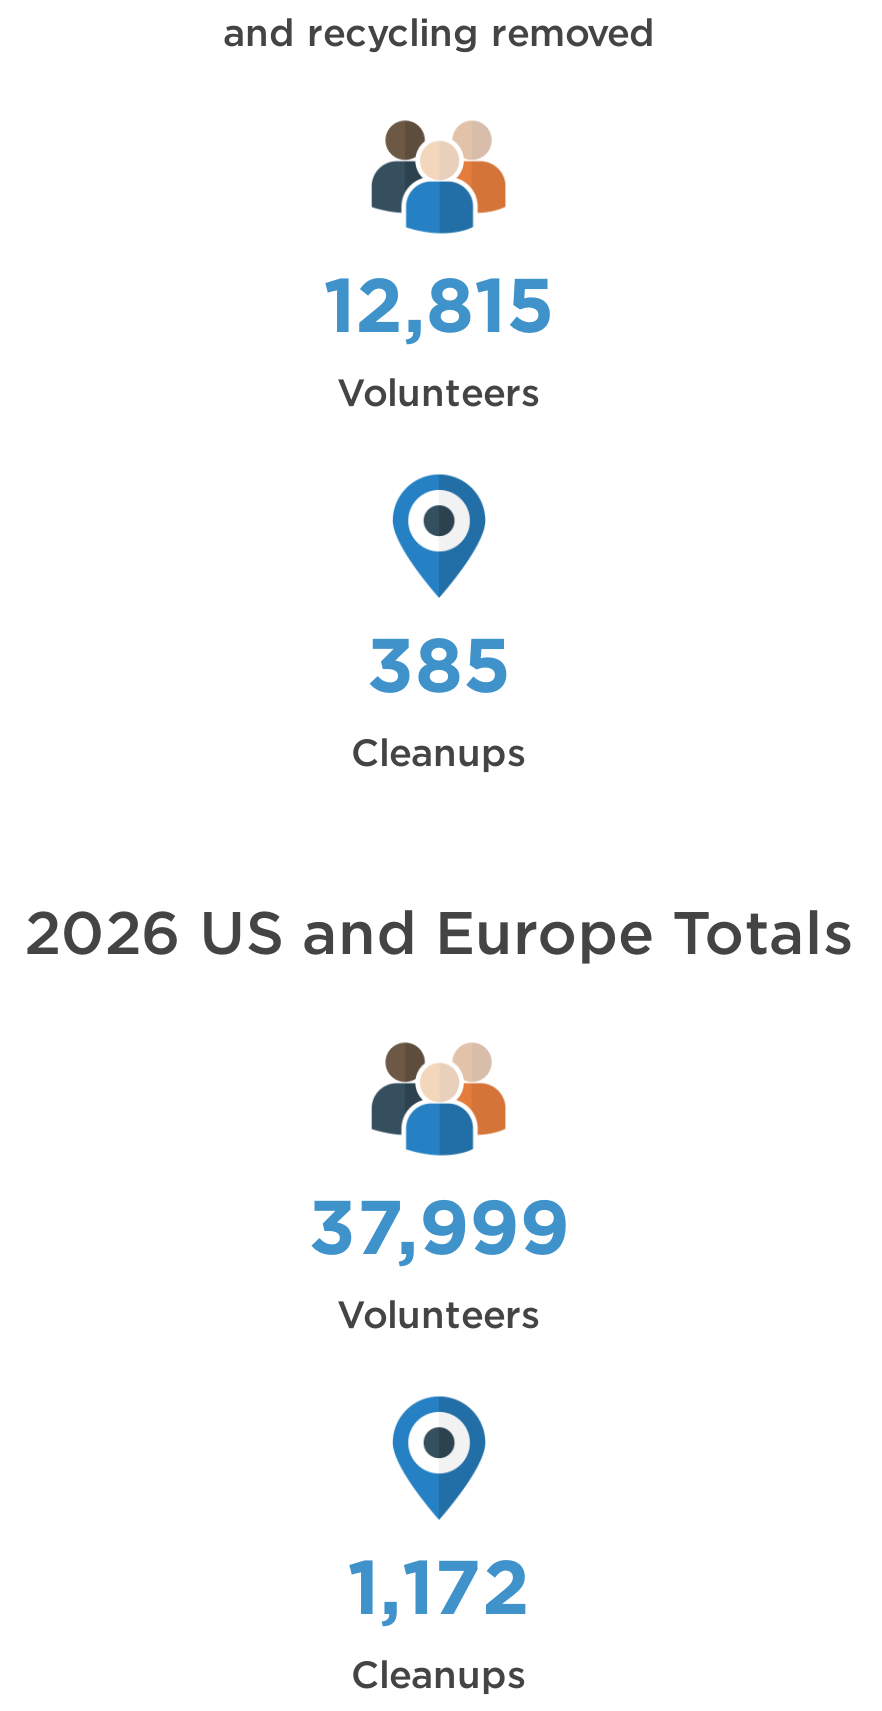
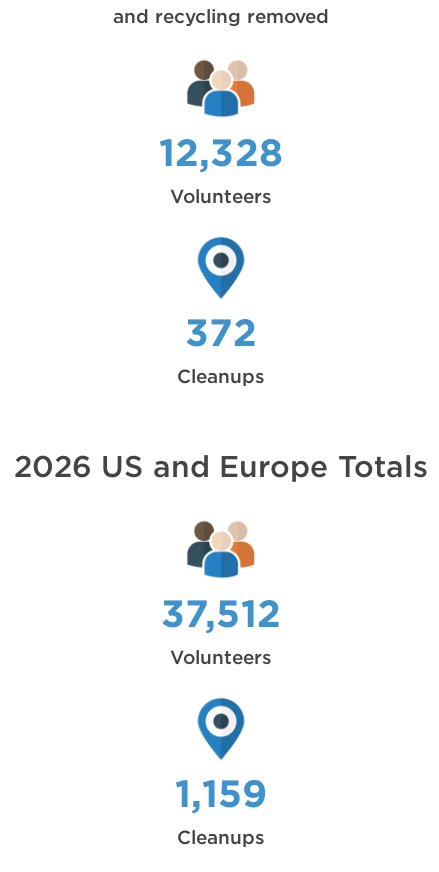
- 12,815
+ 12,328

- 385
+ 372

- 37,999
+ 37,512

- 1,172
+ 1,159
